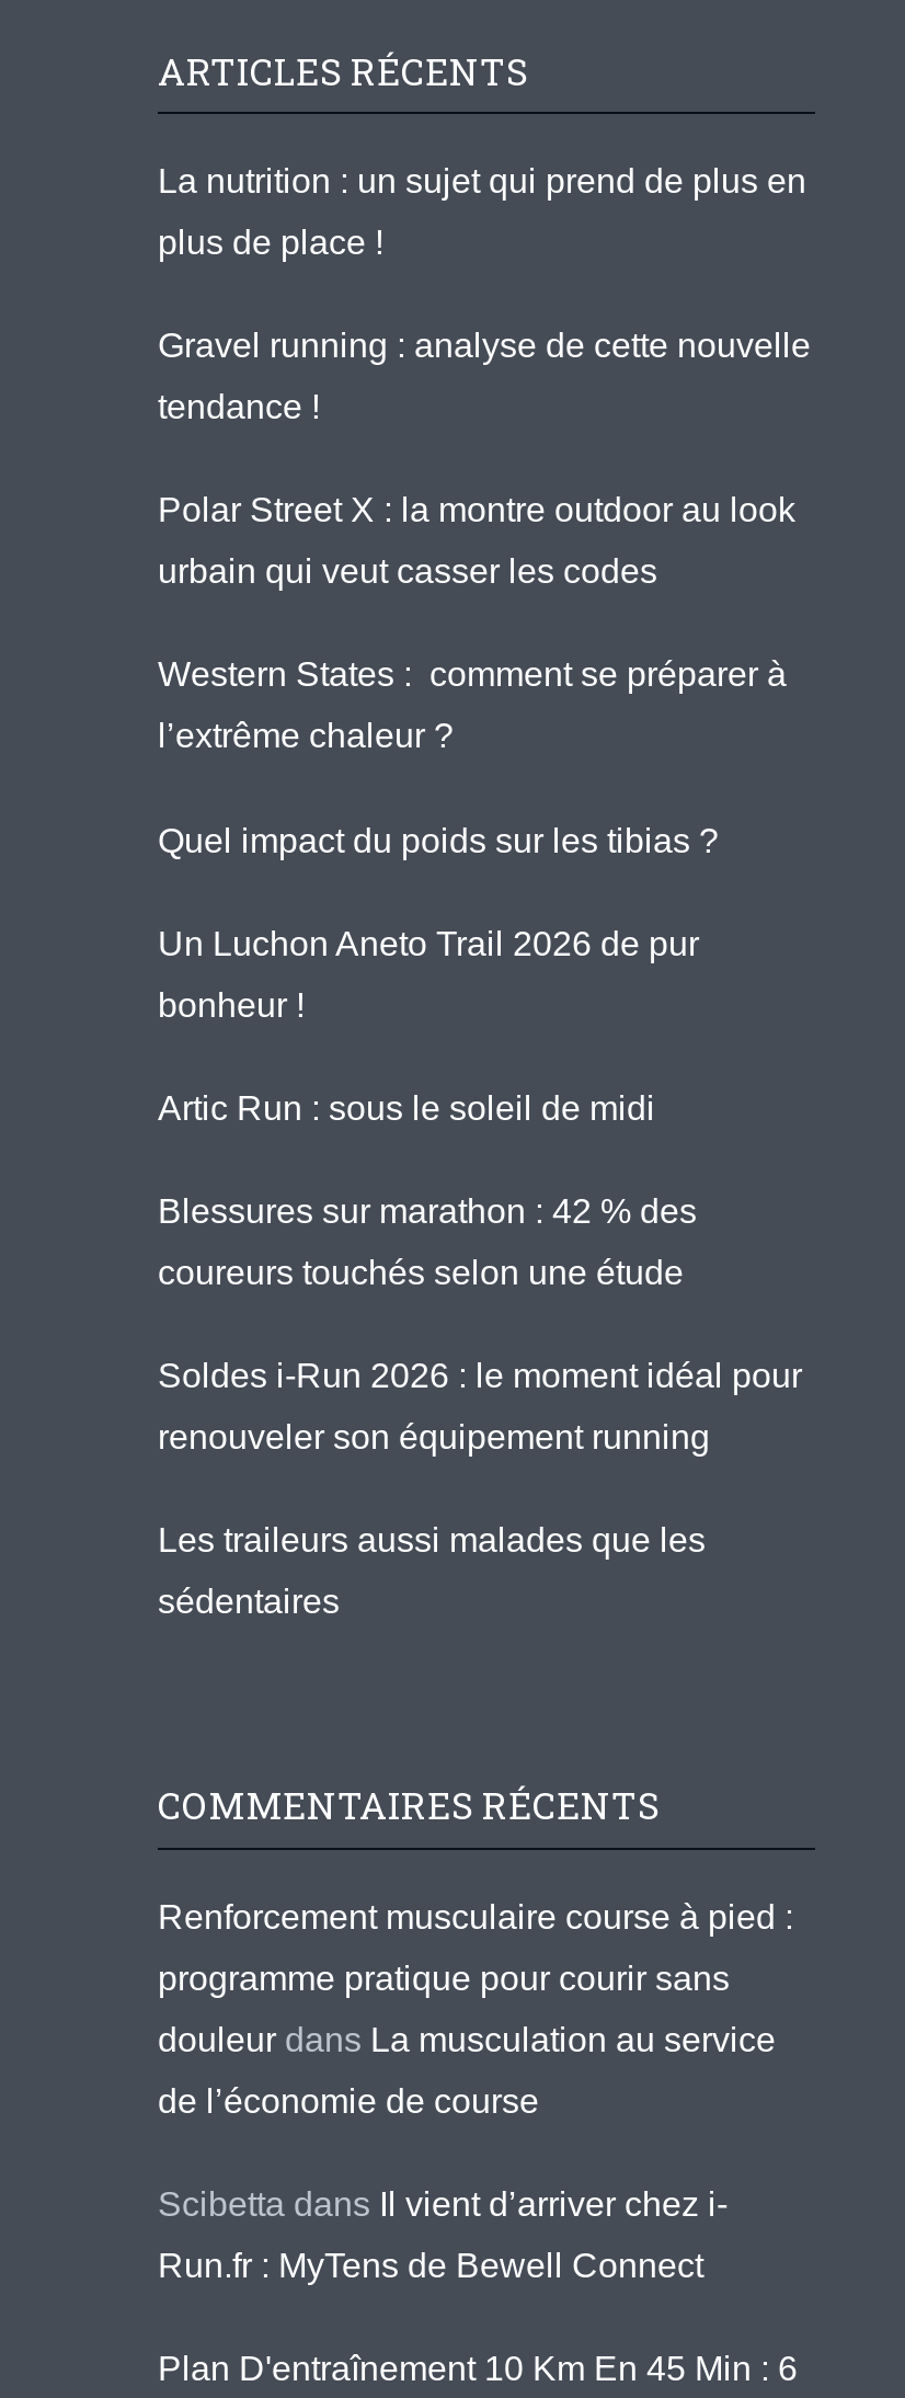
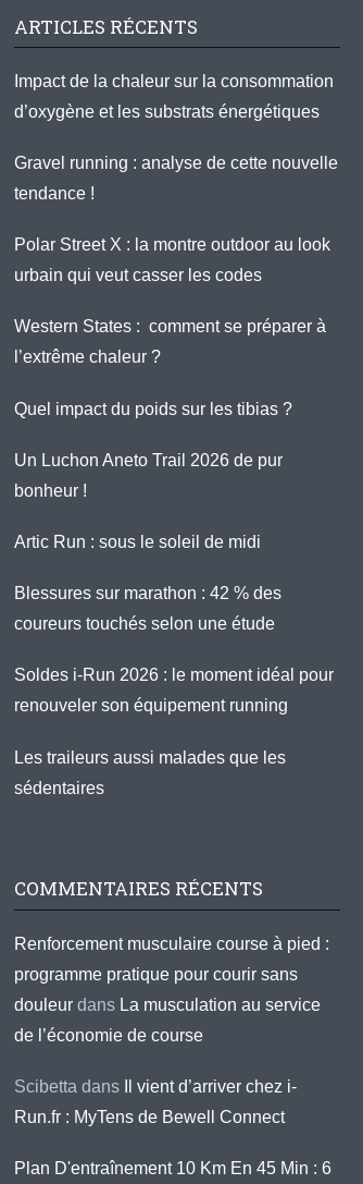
- La nutrition : un sujet qui prend de plus en
+ Impact de la chaleur sur la consommation

- plus de place !
+ d’oxygène et les substrats énergétiques
